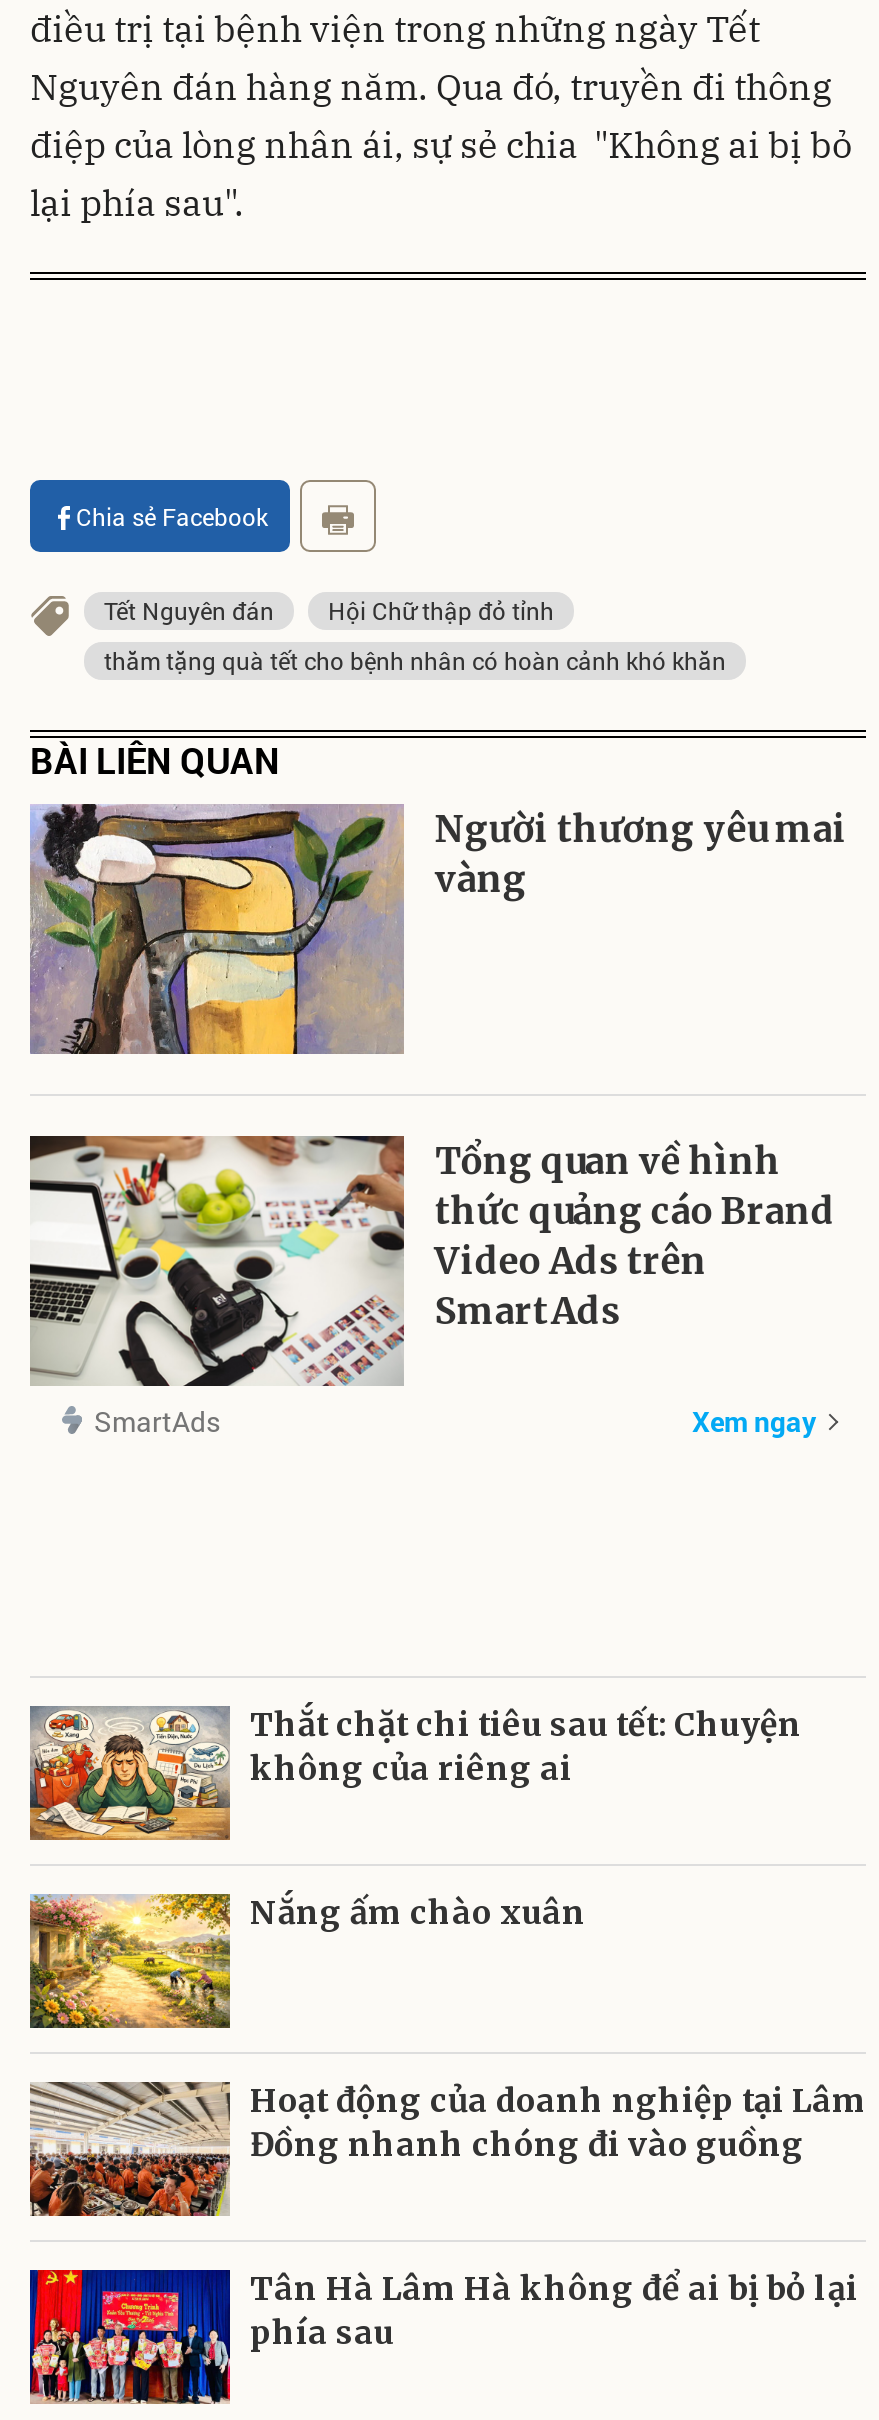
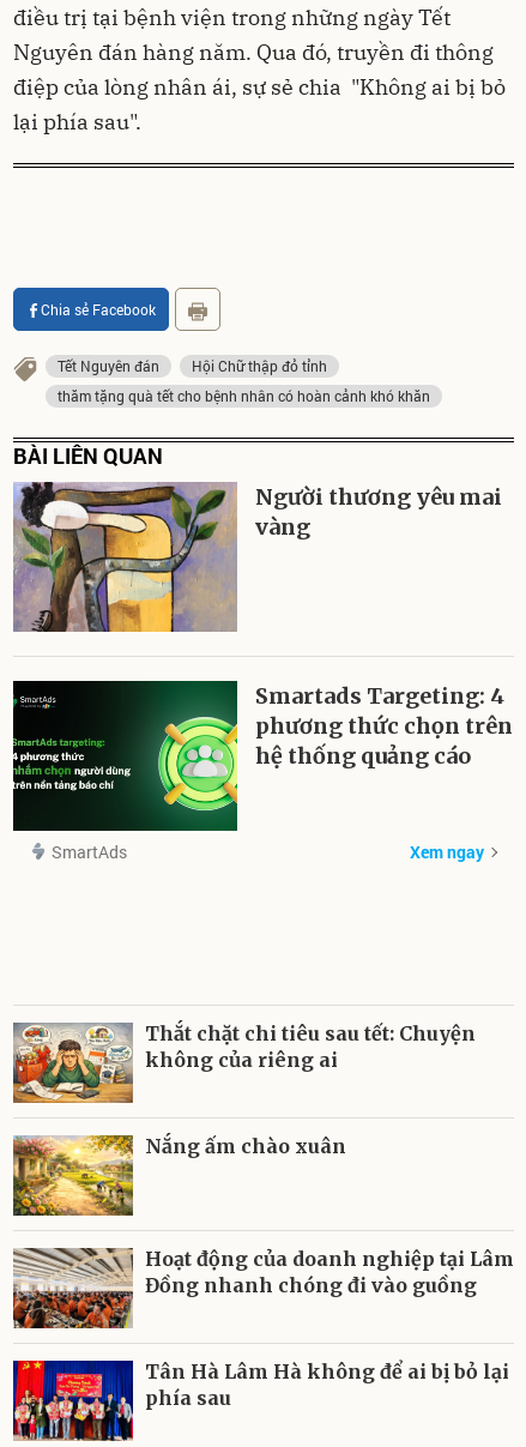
- [image]
- Tổng quan về hình
- thức quảng cáo Brand
- Video Ads trên
- SmartAds
+ [image]
+ Smartads Targeting: 4
+ phương thức chọn trên
+ hệ thống quảng cáo
